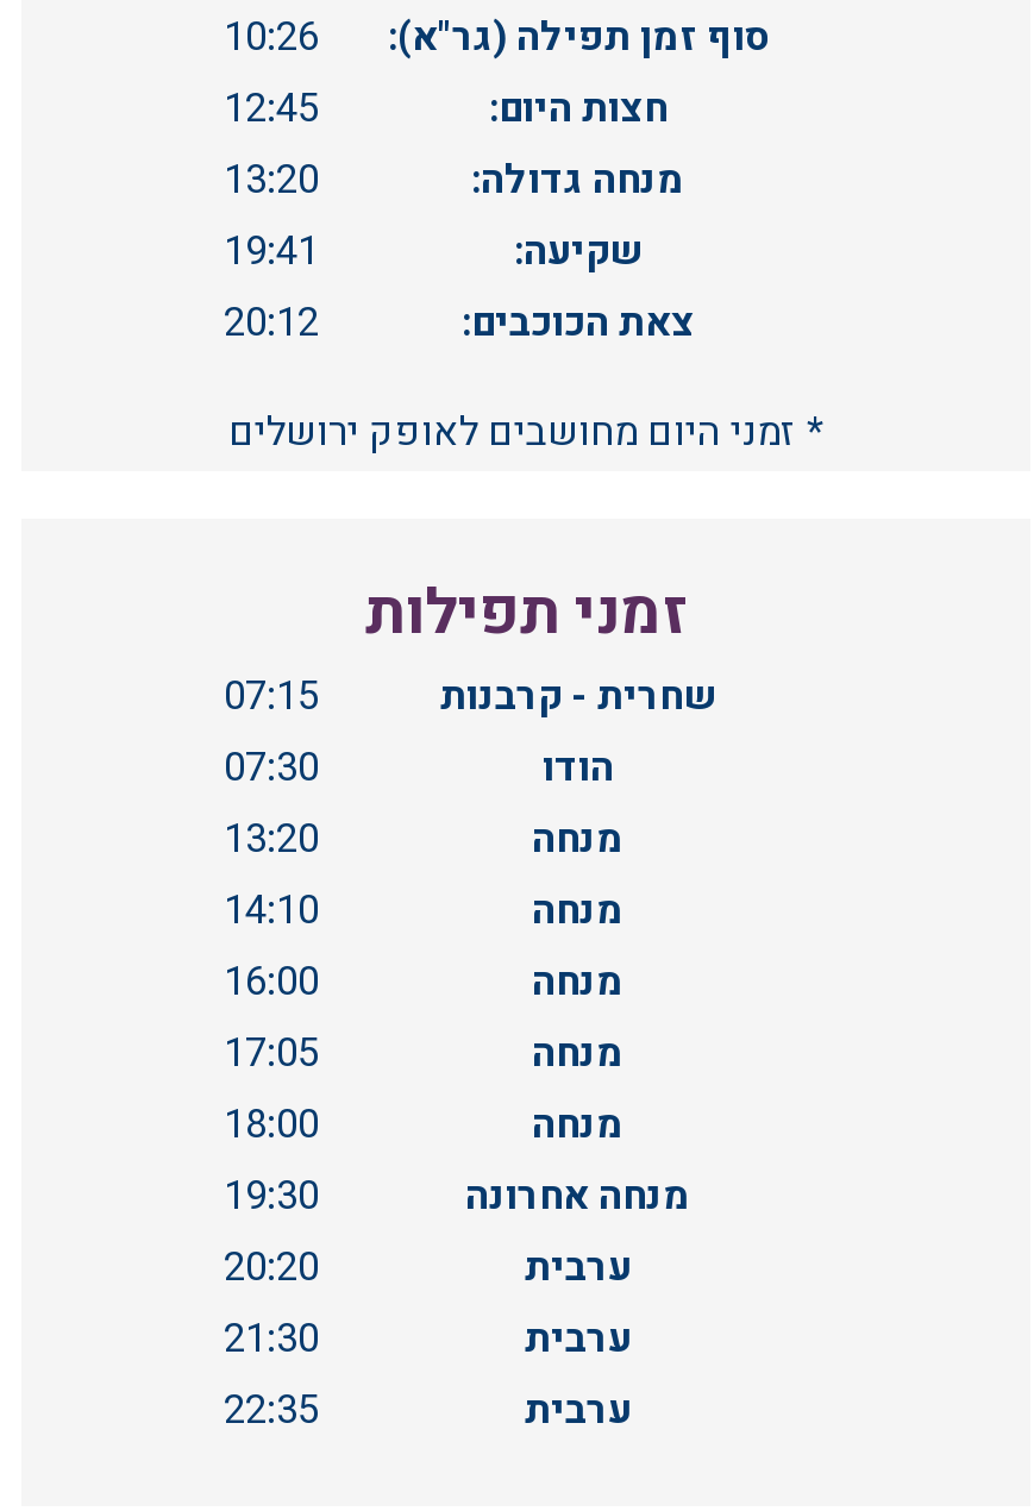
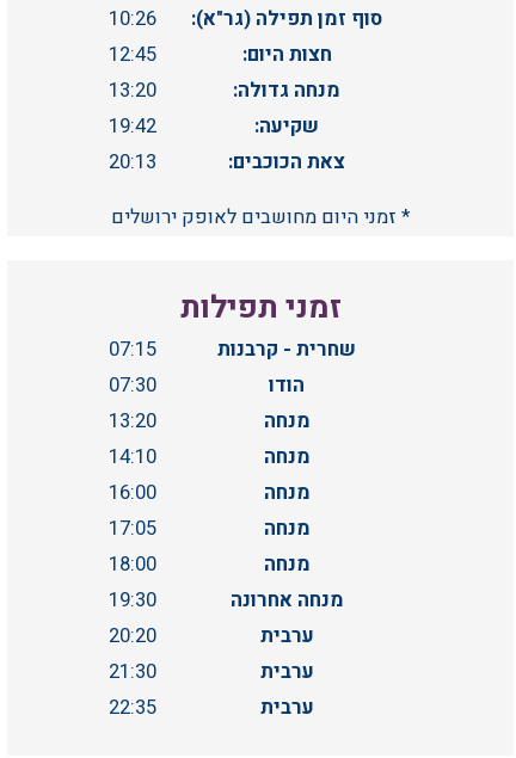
- 19:41
+ 19:42

- 20:12
+ 20:13
